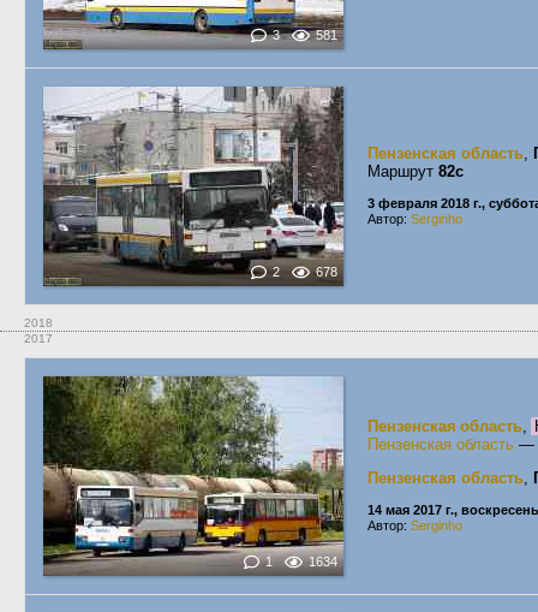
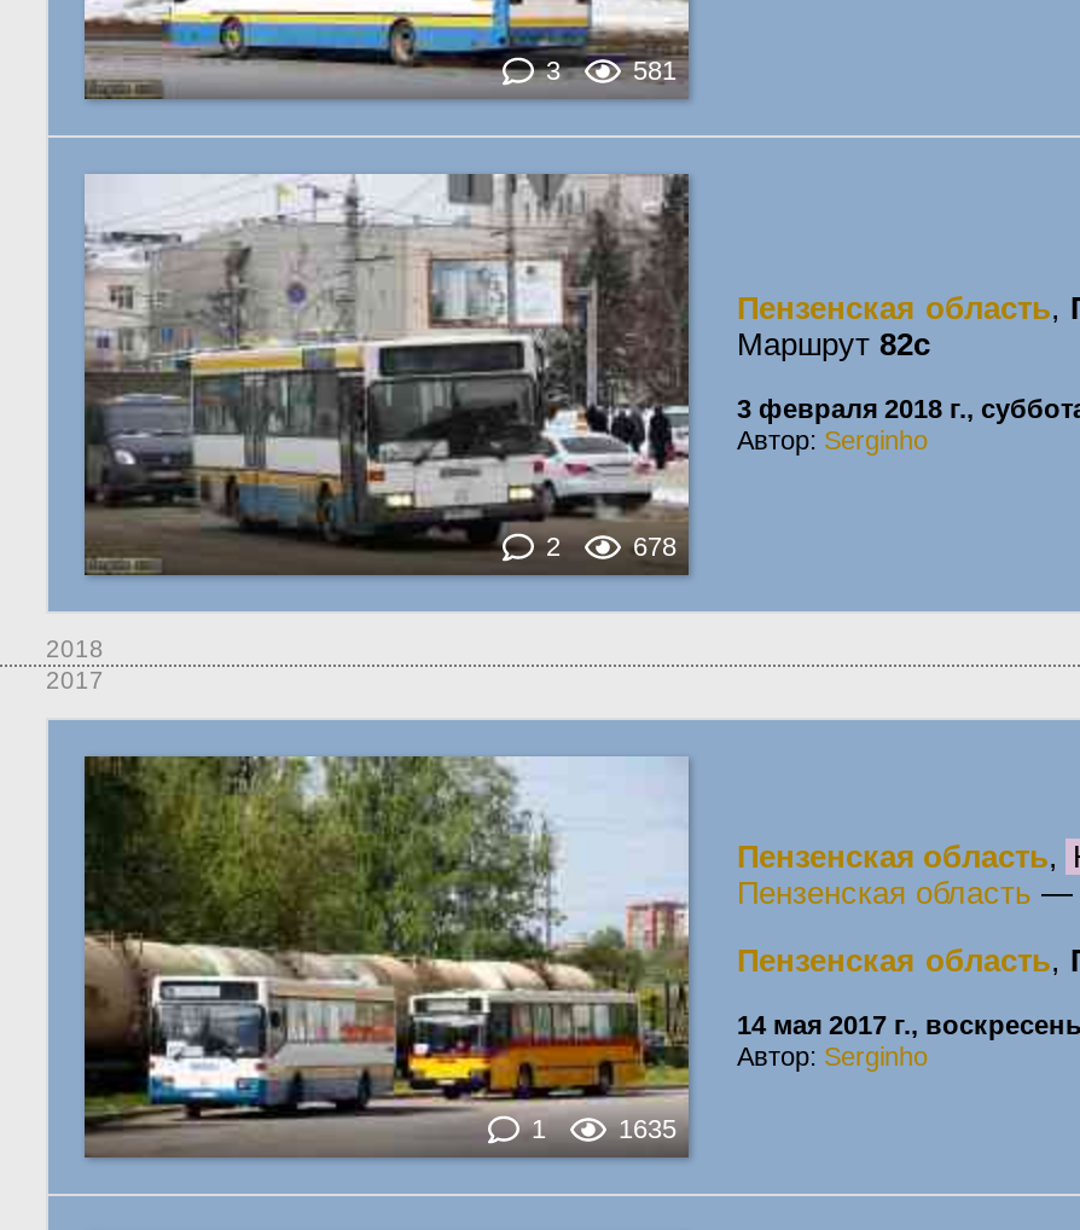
- 1634
+ 1635
